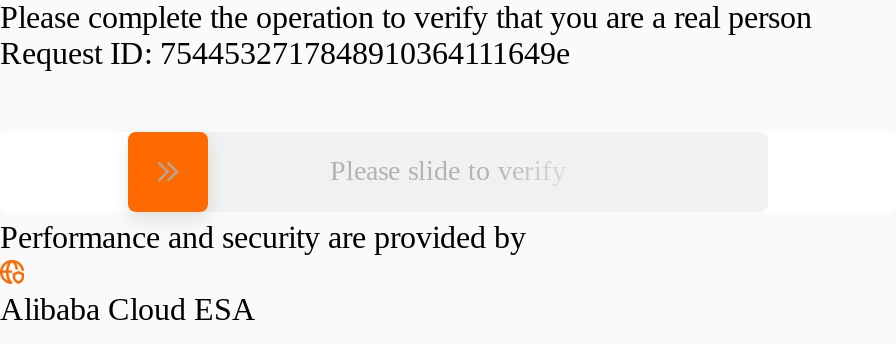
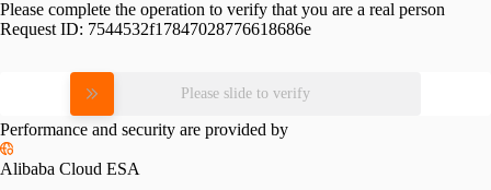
- Request ID: 7544532717848910364111649e
+ Request ID: 7544532f17847028776618686e
